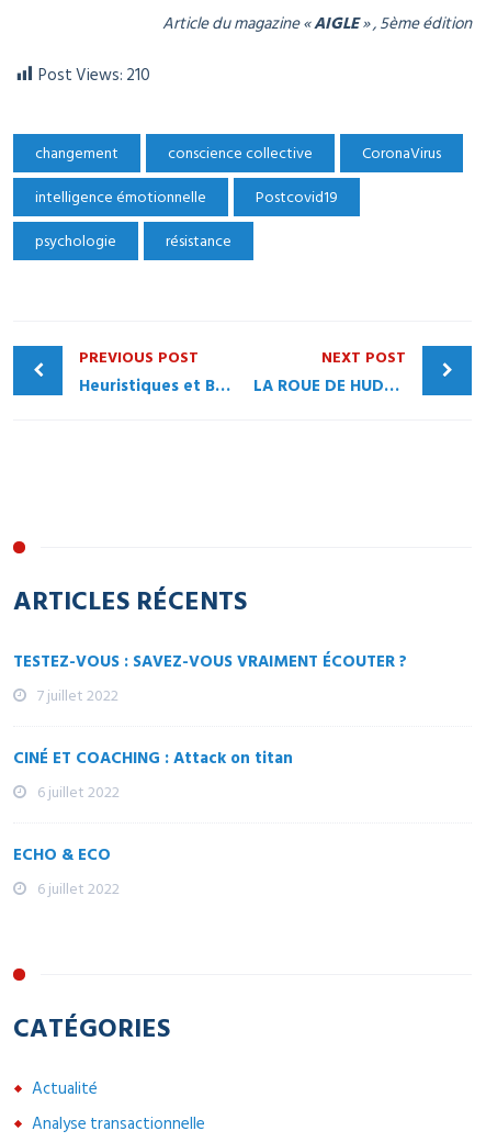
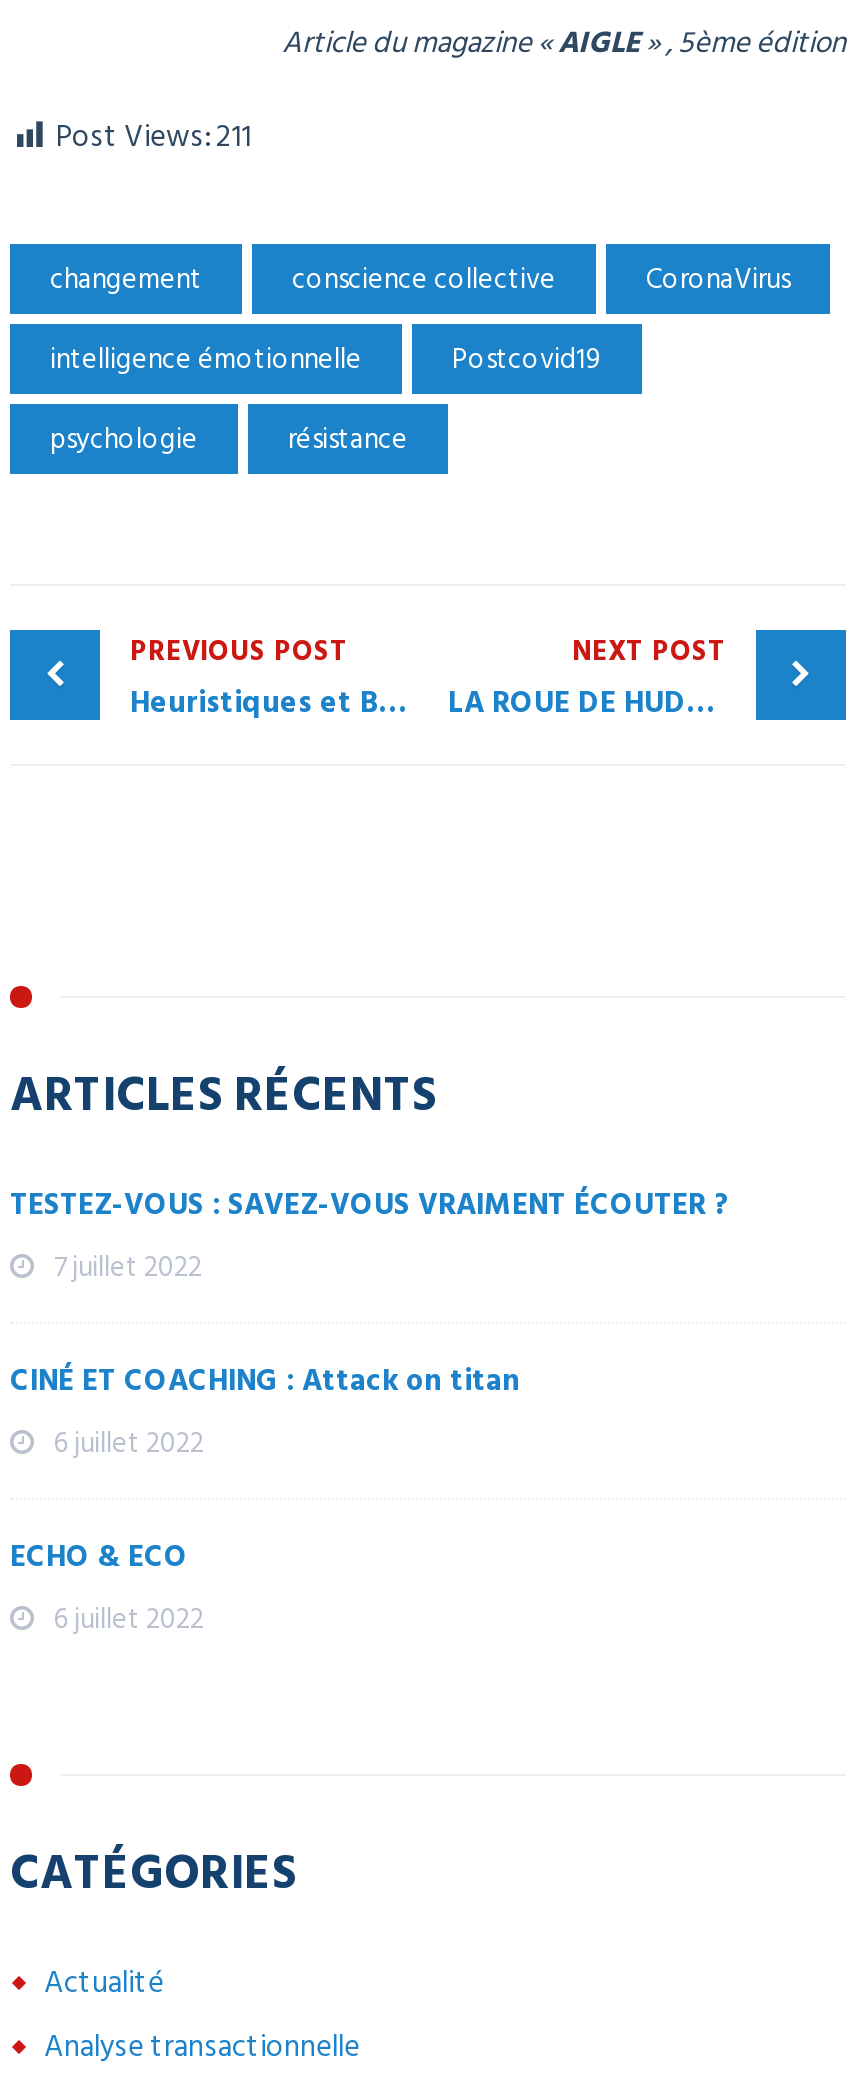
- Post Views: 210
+ Post Views: 211
